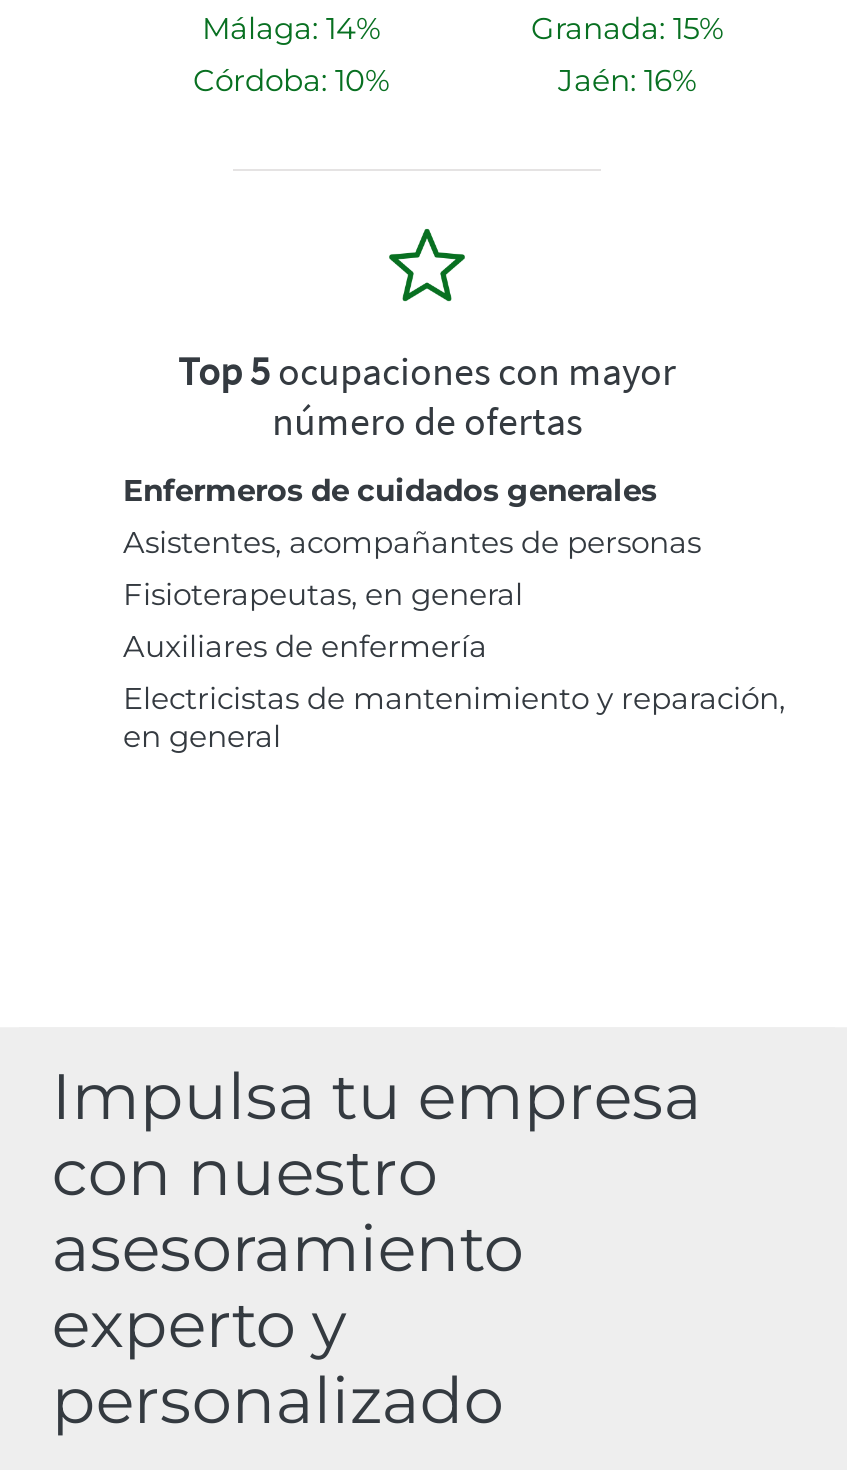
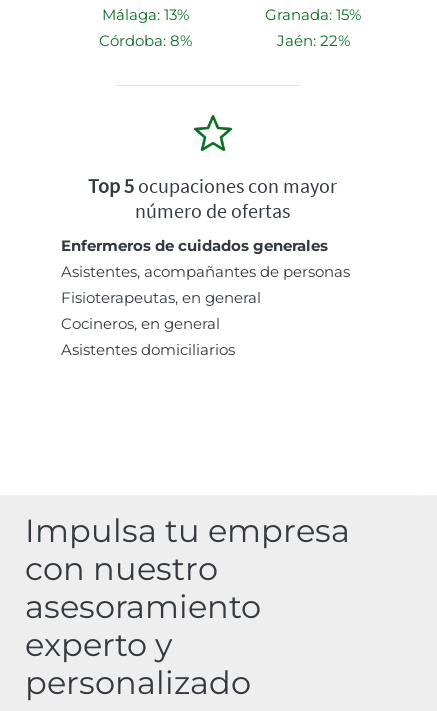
- Málaga: 14%
+ Málaga: 13%

- Córdoba: 10%
+ Córdoba: 8%

- Jaén: 16%
+ Jaén: 22%

- Auxiliares de enfermería
- Electricistas de mantenimiento y reparación,
- en general
+ Cocineros, en general
+ Asistentes domiciliarios
